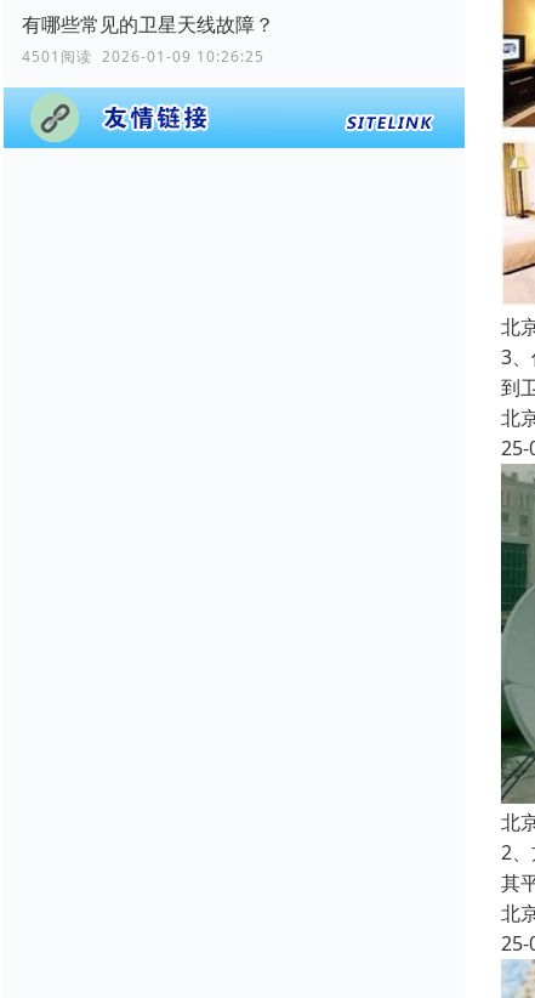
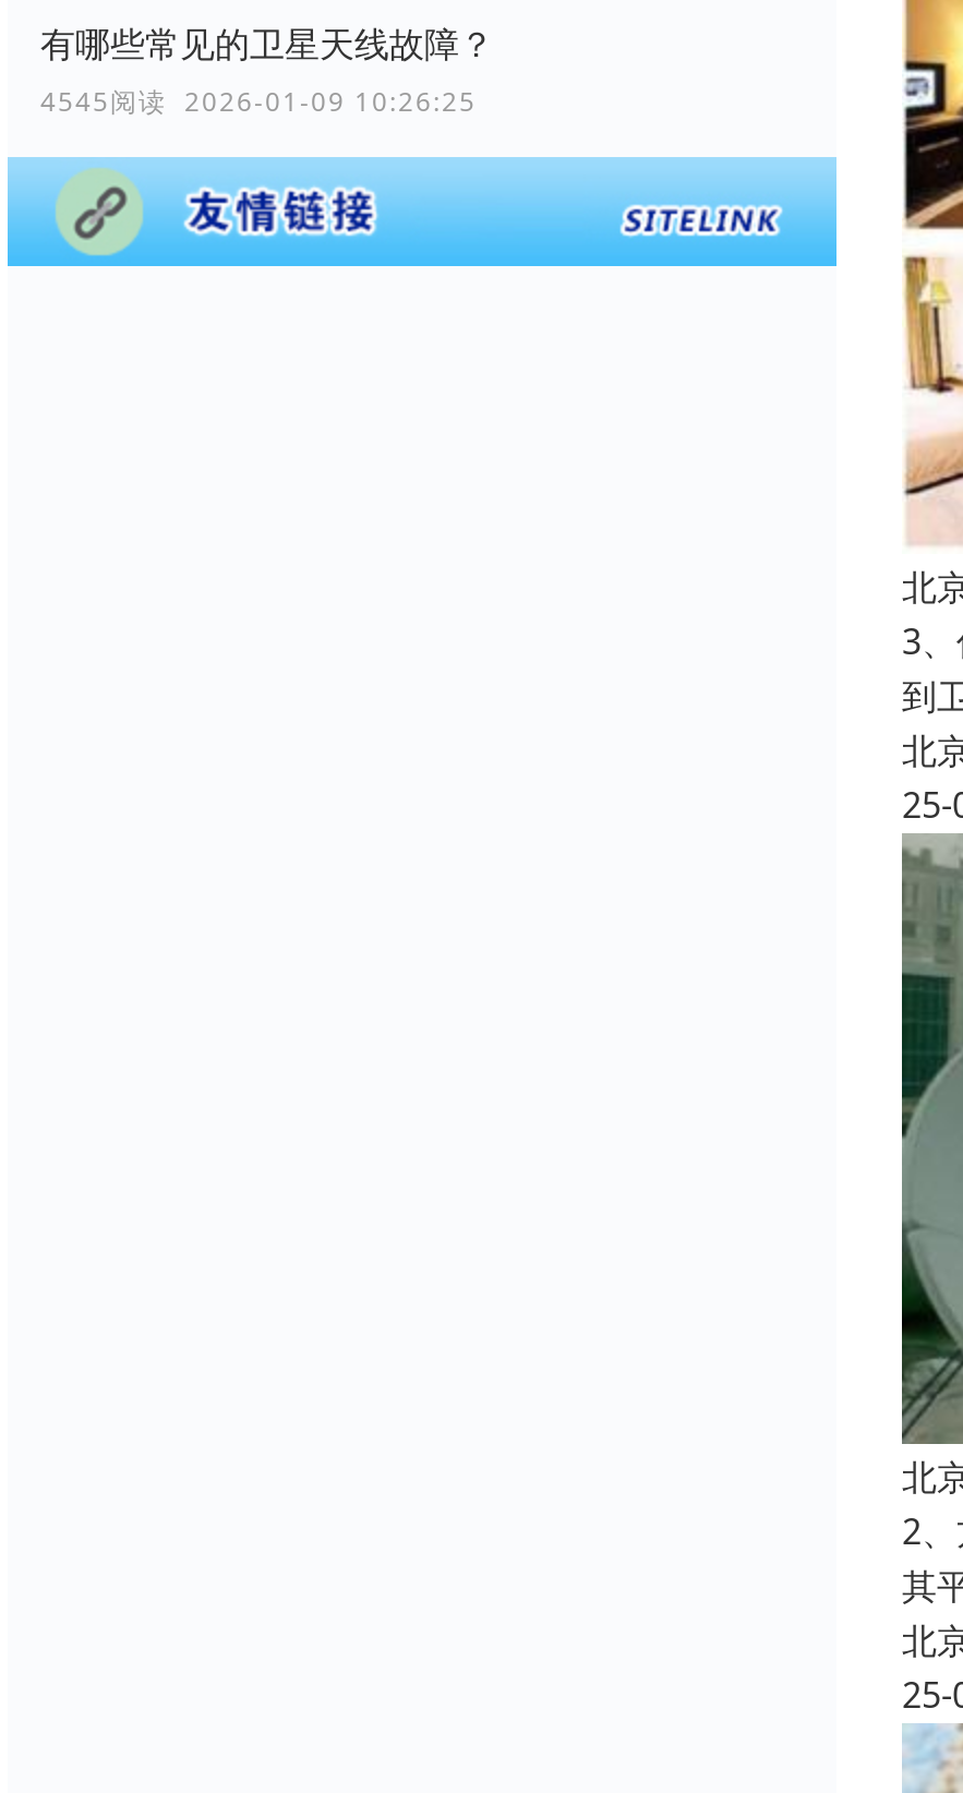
- 4501阅读 2026-01-09 10:26:25
+ 4545阅读 2026-01-09 10:26:25
